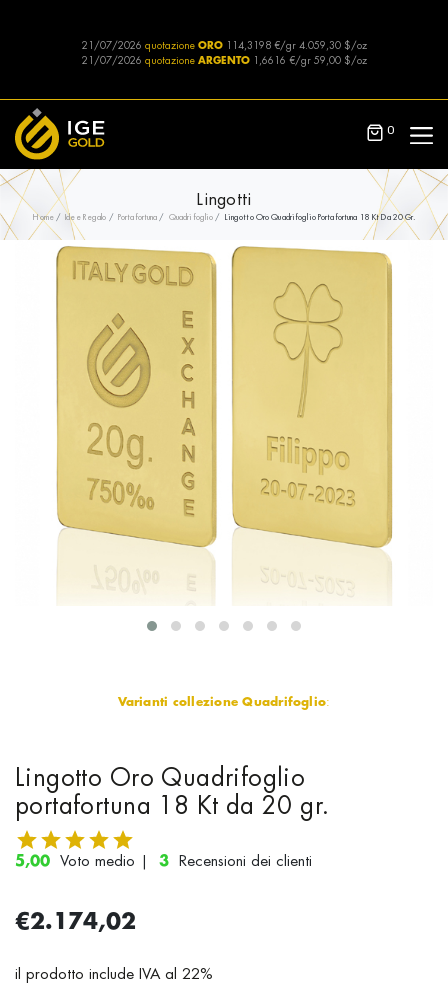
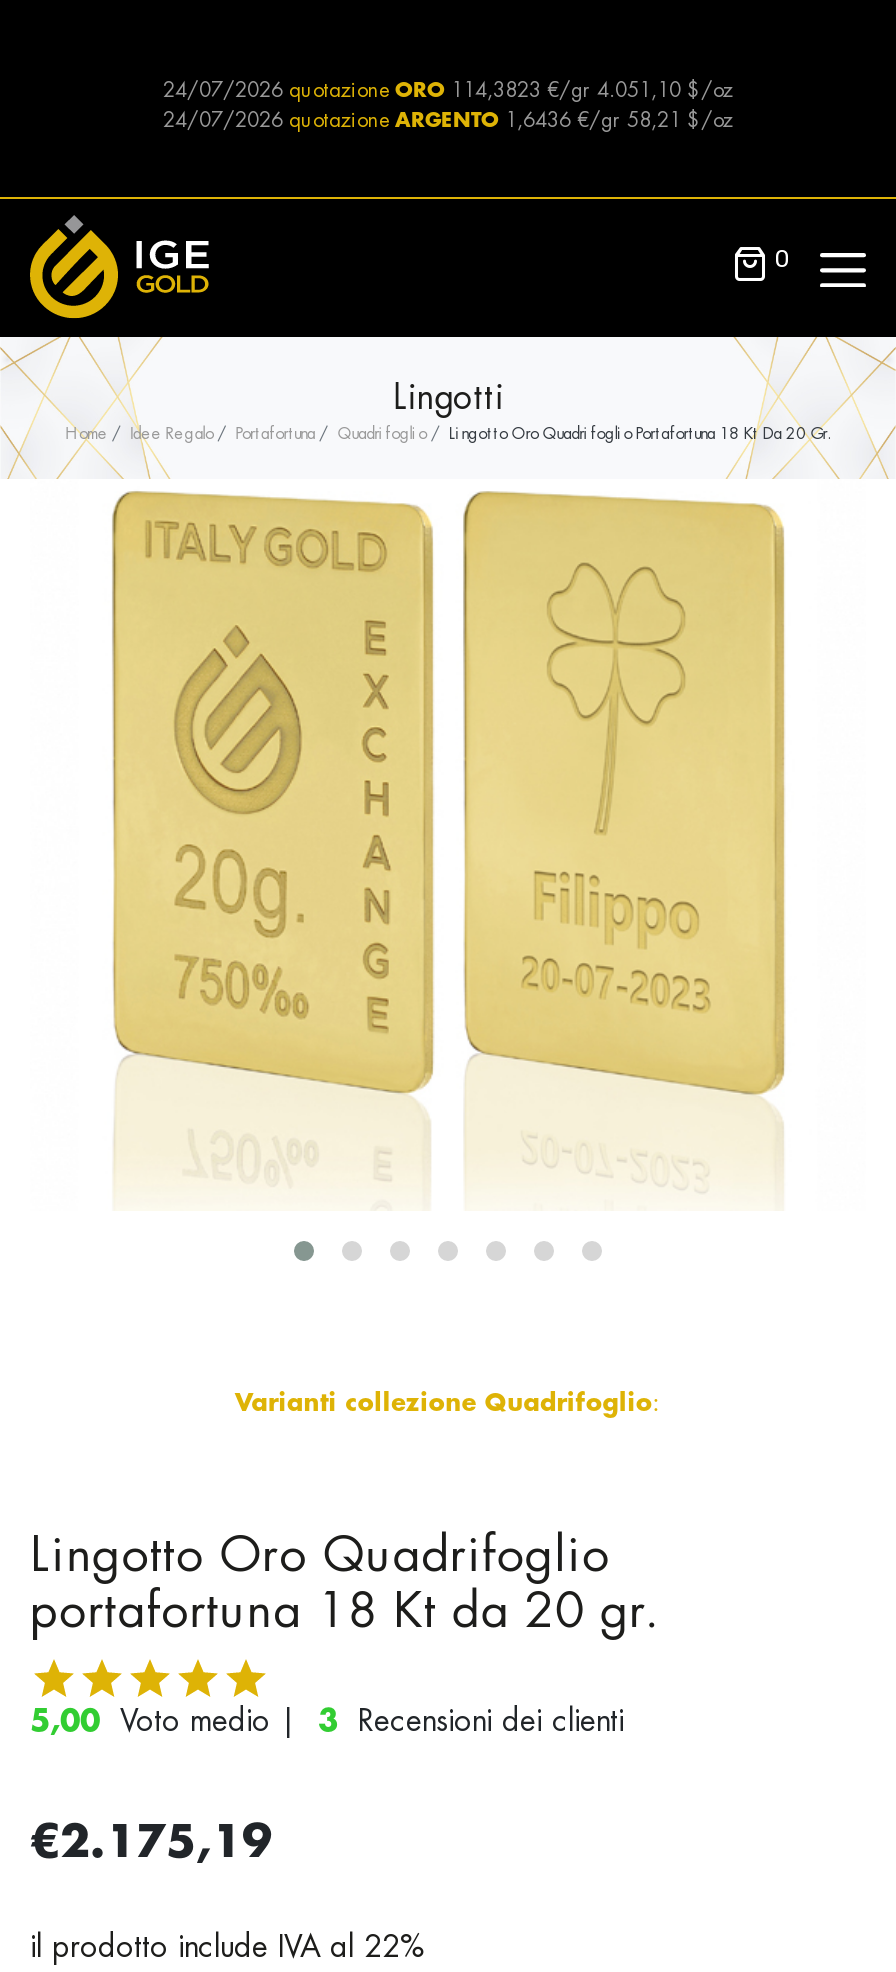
- 21/07/2026 quotazione ORO 114,3198 €/gr 4.059,30 $/oz
+ 24/07/2026 quotazione ORO 114,3823 €/gr 4.051,10 $/oz

- 21/07/2026 quotazione ARGENTO 1,6616 €/gr 59,00 $/oz
+ 24/07/2026 quotazione ARGENTO 1,6436 €/gr 58,21 $/oz

- €2.174,02
+ €2.175,19
